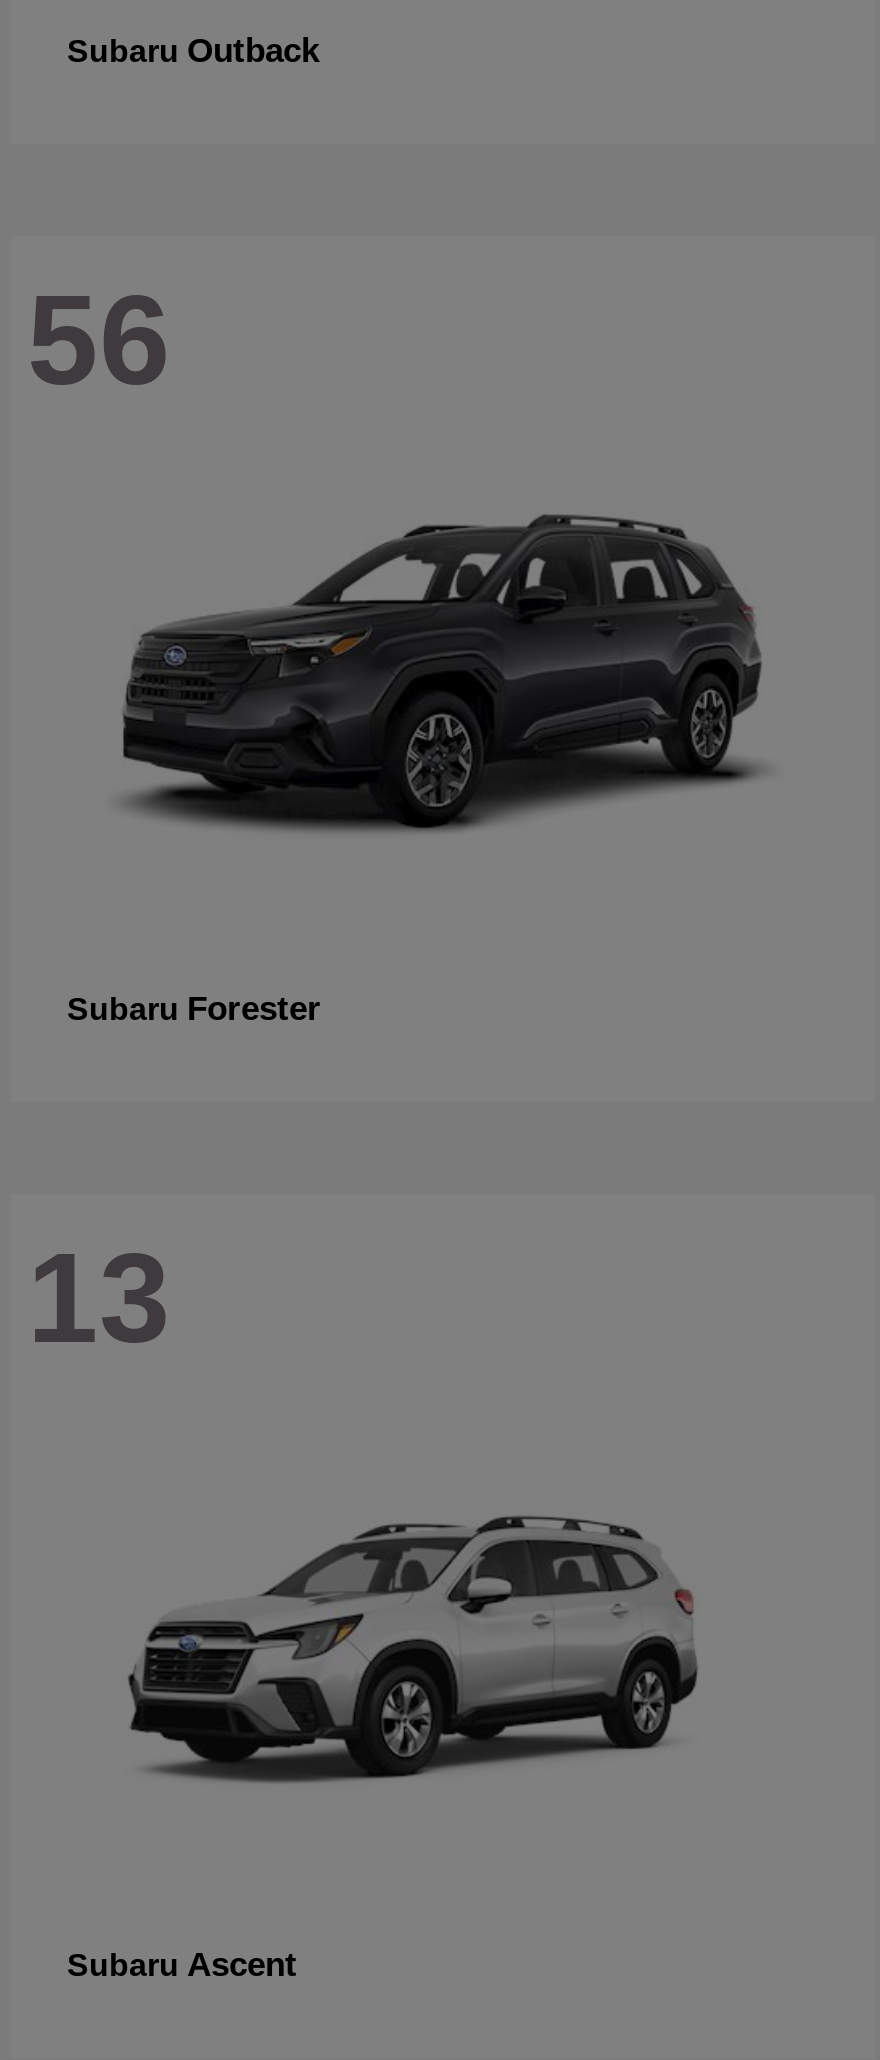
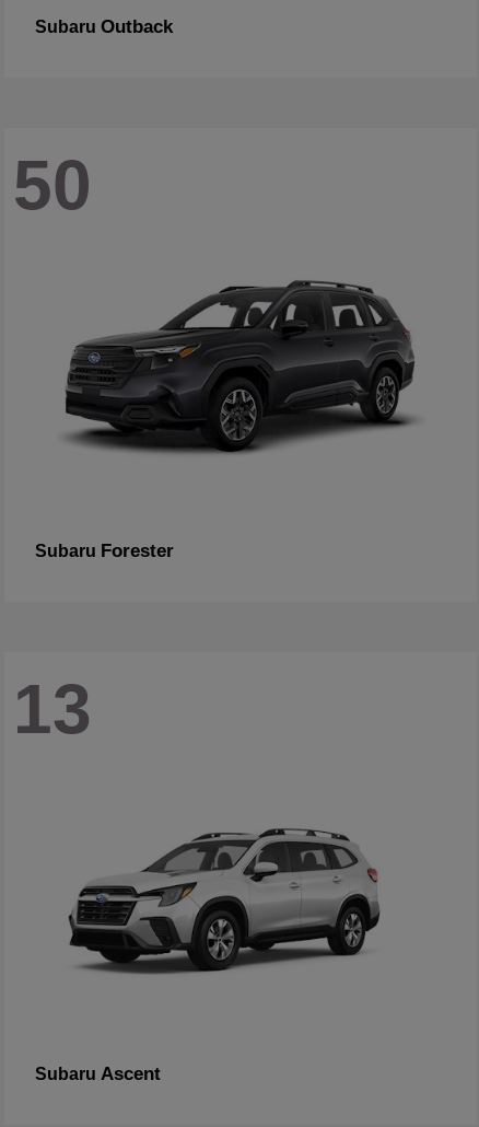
- 56
+ 50
